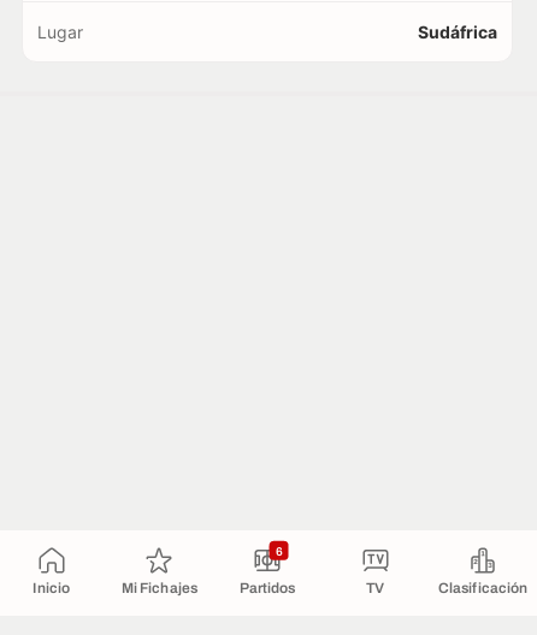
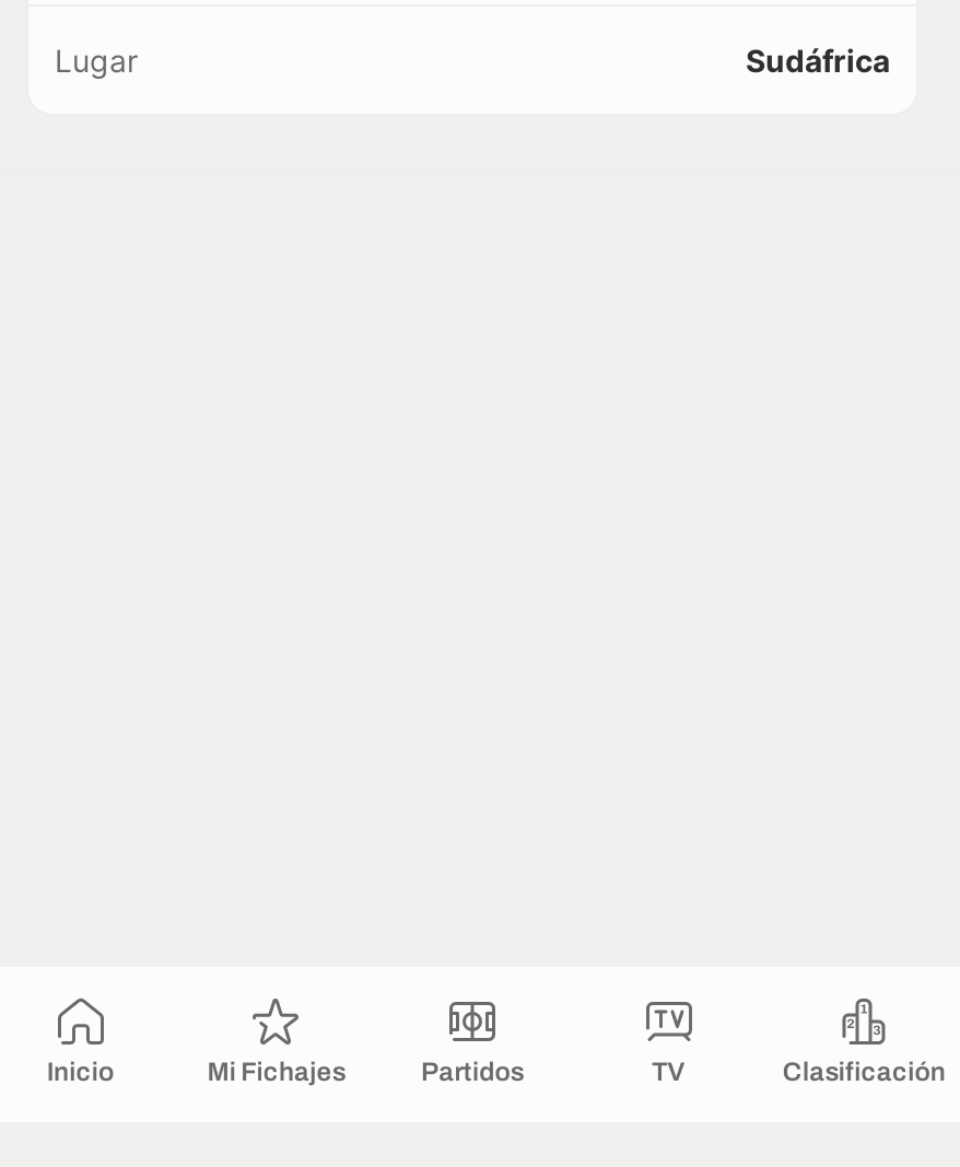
- 6
